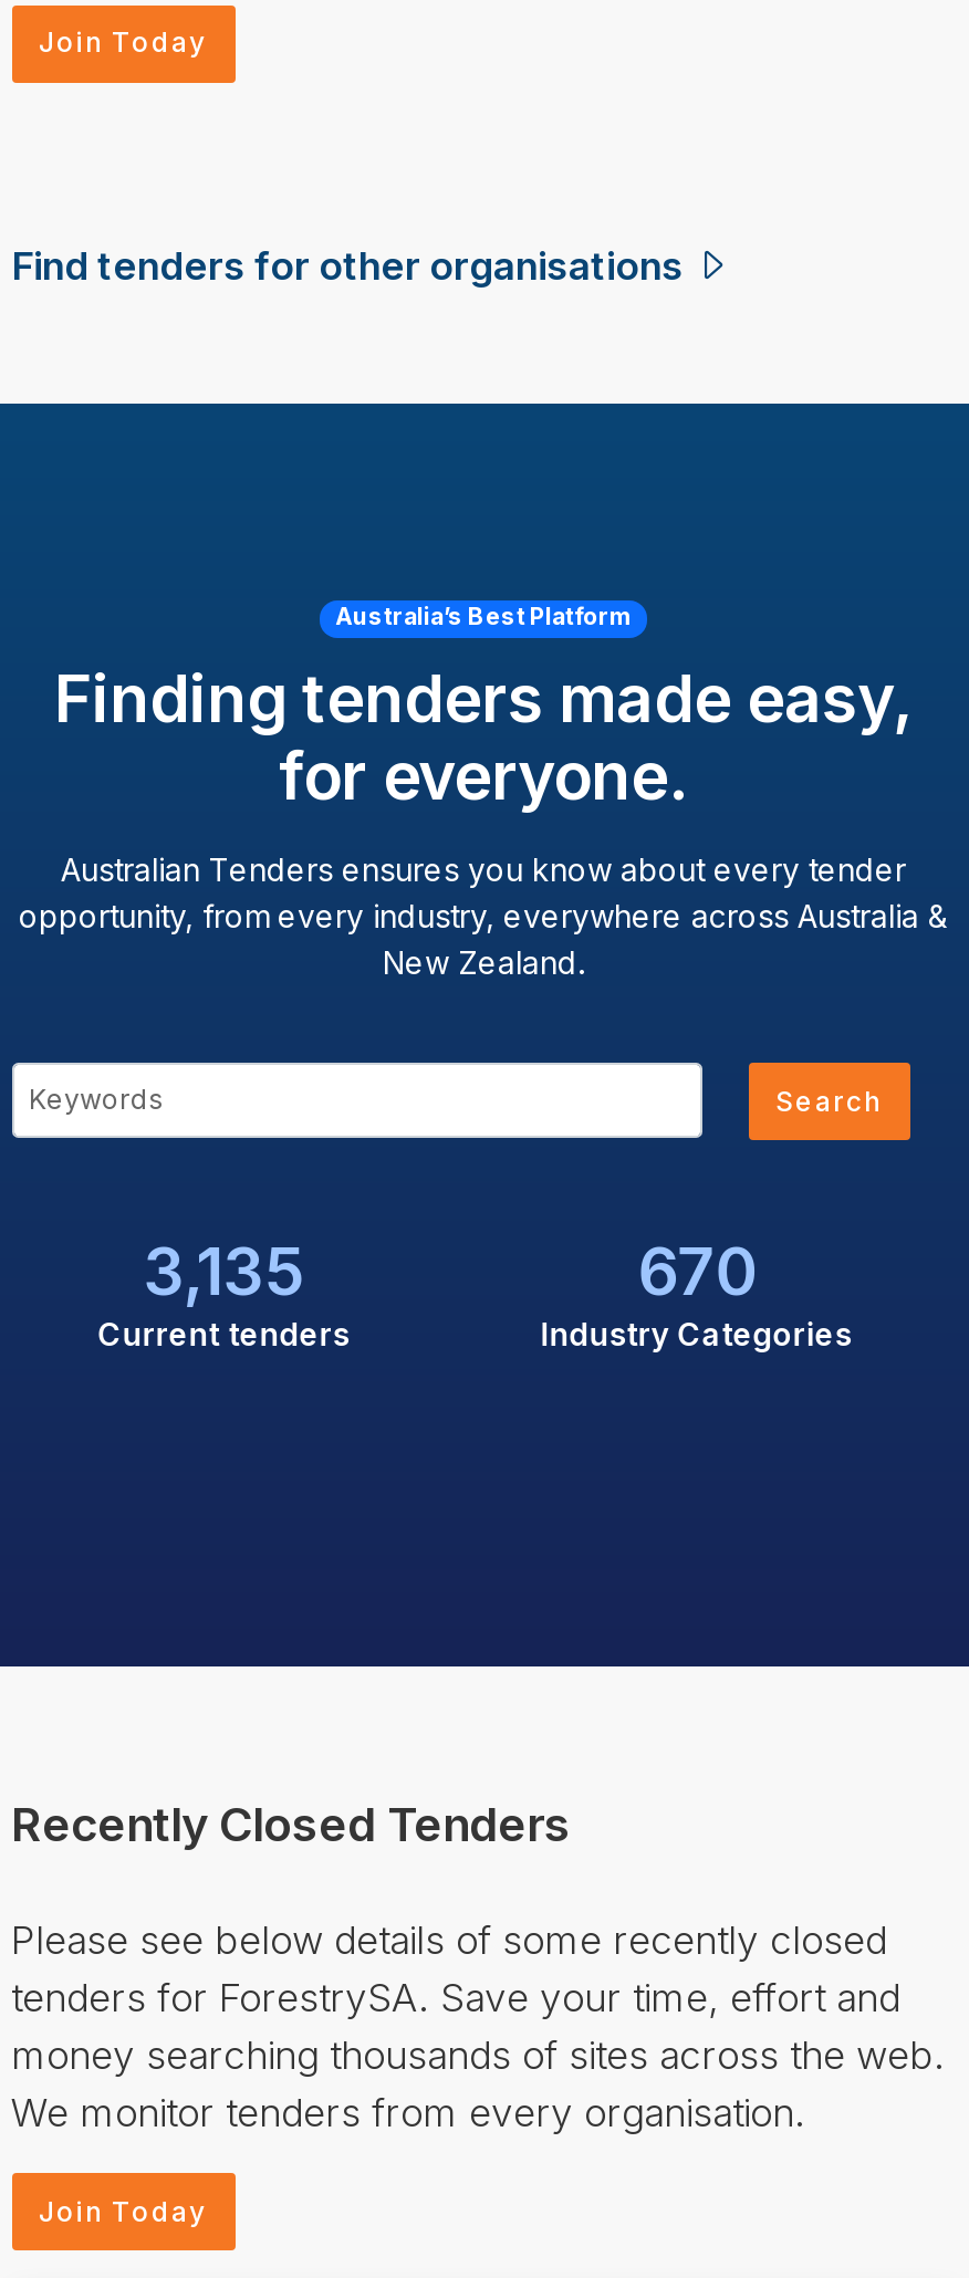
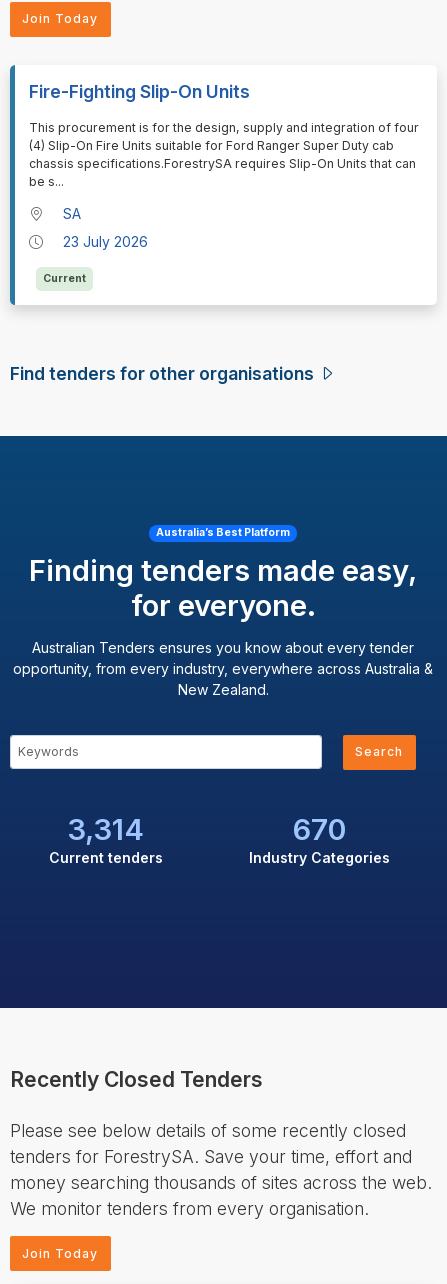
+ [image]
+ Fire-Fighting Slip-On Units
+ This procurement is for the design, supply and integration of four
+ (4) Slip-On Fire Units suitable for Ford Ranger Super Duty cab
+ chassis specifications.ForestrySA requires Slip-On Units that can
+ be s...
+ SA
+ 23 July 2026
+ Current

- 3,135
+ 3,314
